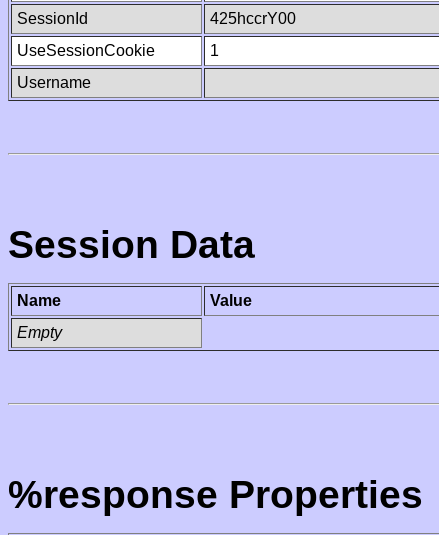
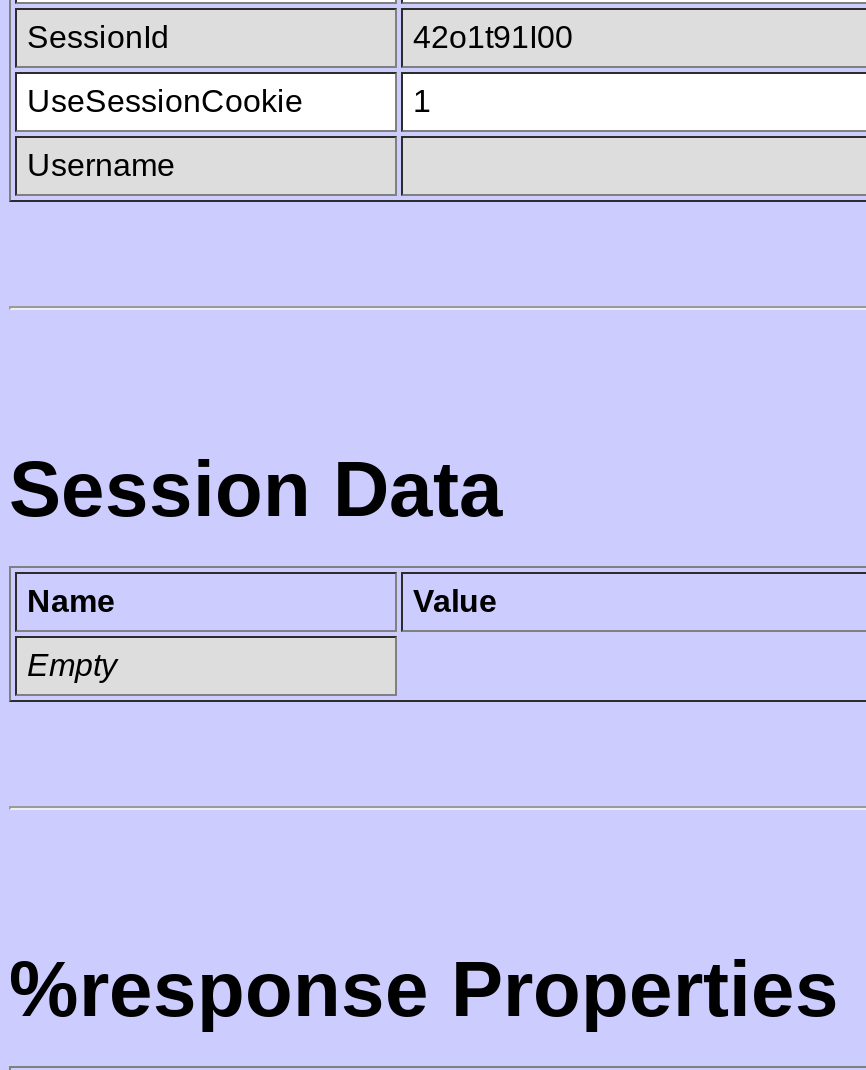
- 425hccrY00
+ 42o1t91I00
